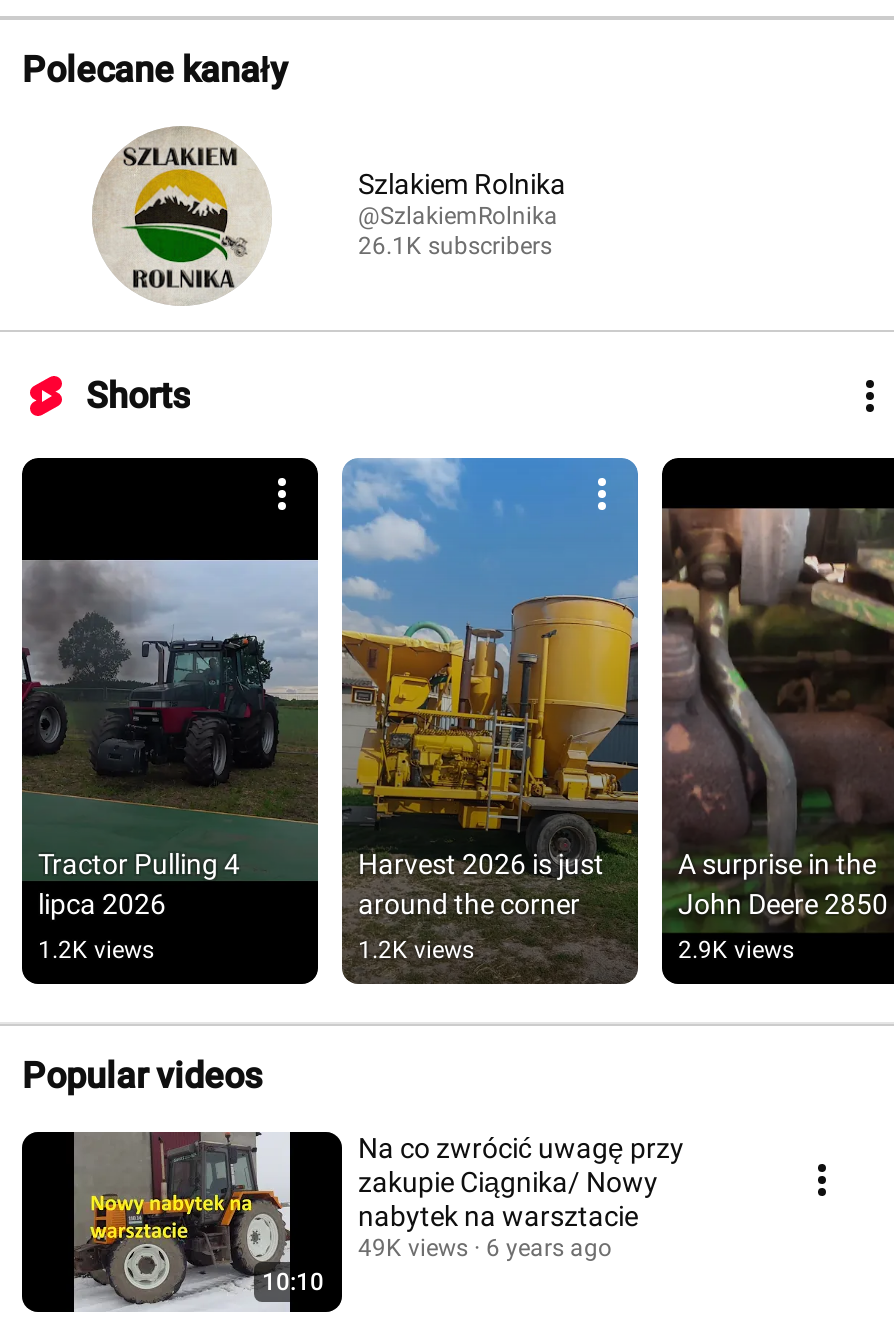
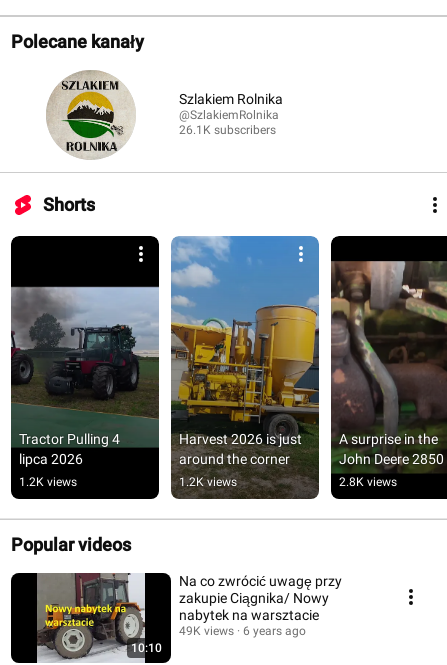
- 2.9K views
+ 2.8K views
